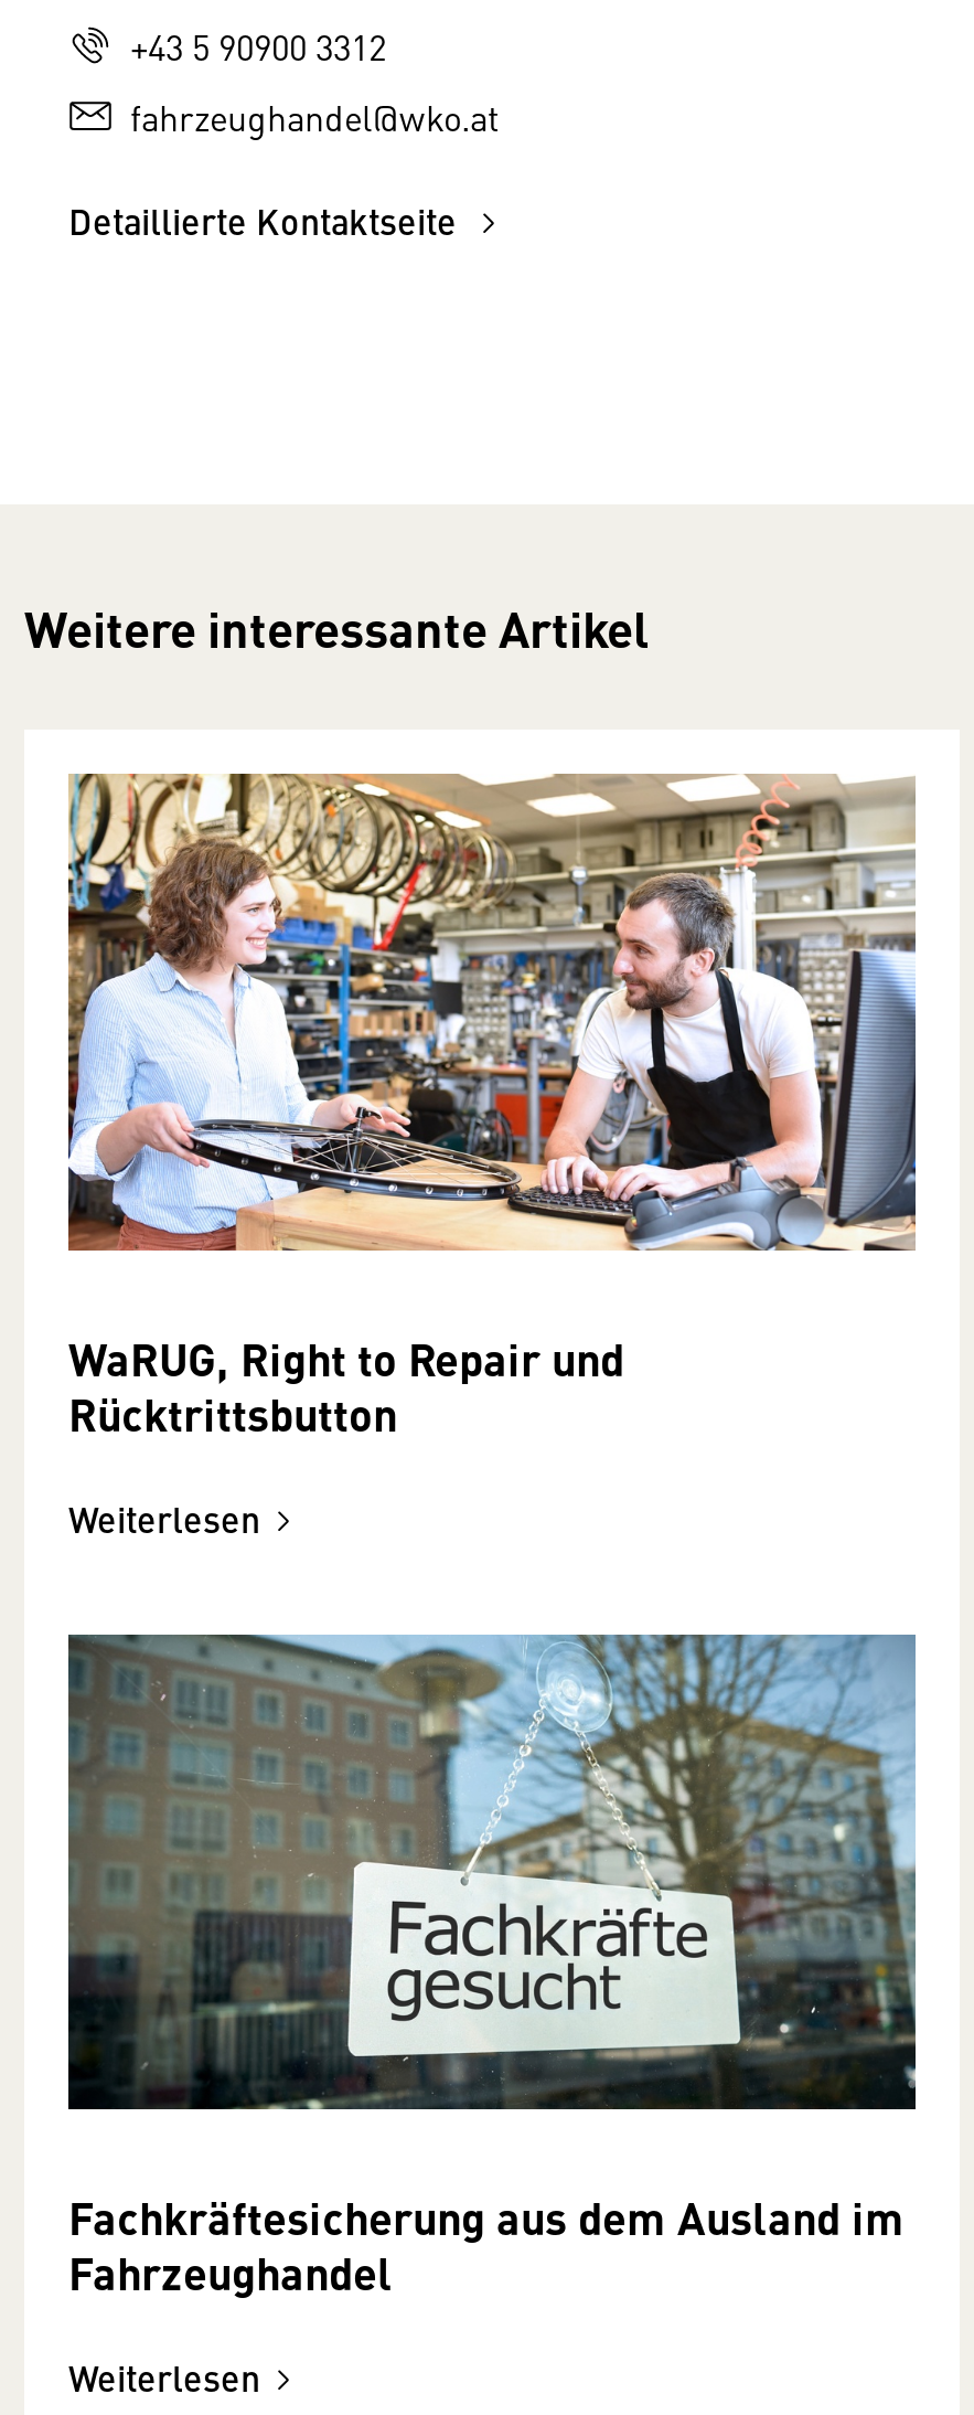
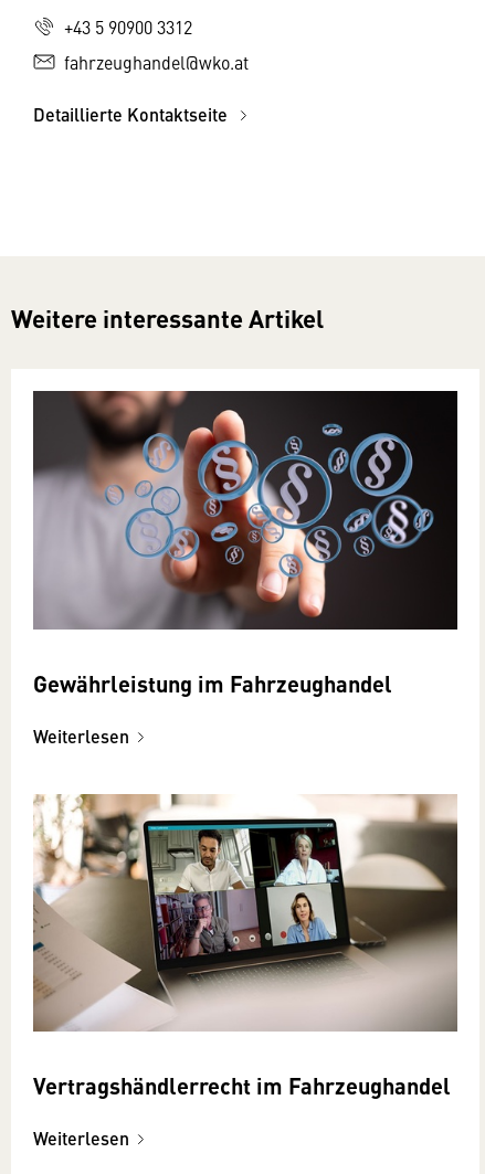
- [image]
- WaRUG, Right to Repair und
- Rücktrittsbutton
+ [image]
+ Gewährleistung im Fahrzeughandel

- [image]
- Fachkräftesicherung aus dem Ausland im
- Fahrzeughandel
+ [image]
+ Vertragshändlerrecht im Fahrzeughandel
